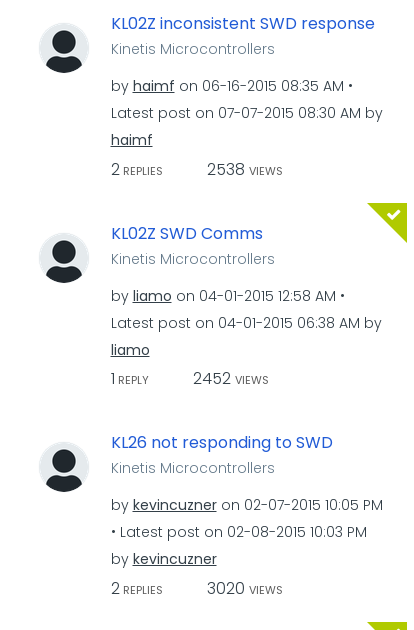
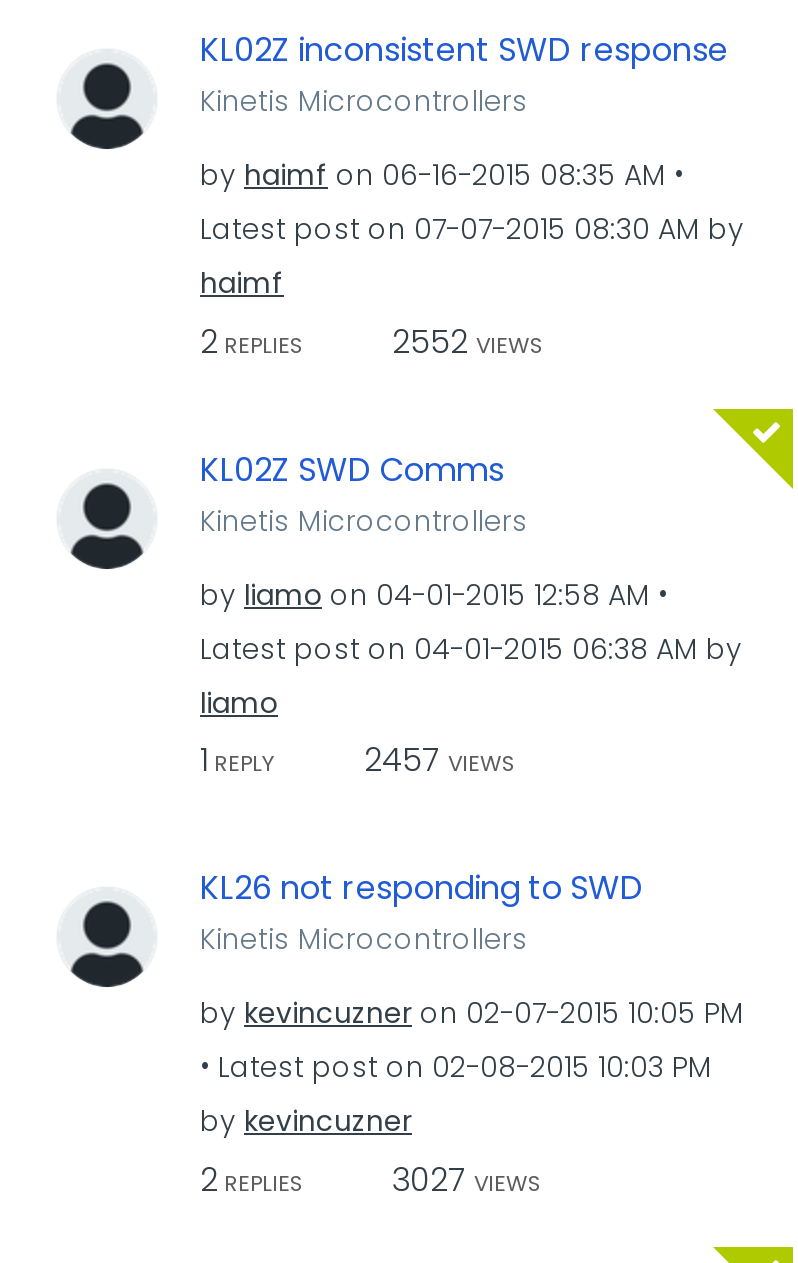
- 2 REPLIES 2538 VIEWS
+ 2 REPLIES 2552 VIEWS

- 1 REPLY 2452 VIEWS
+ 1 REPLY 2457 VIEWS

- 2 REPLIES 3020 VIEWS
+ 2 REPLIES 3027 VIEWS
